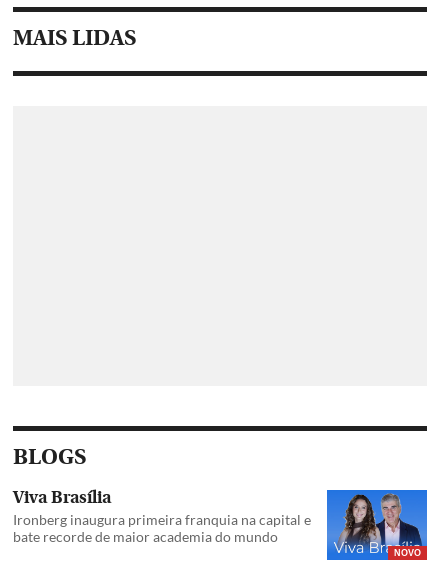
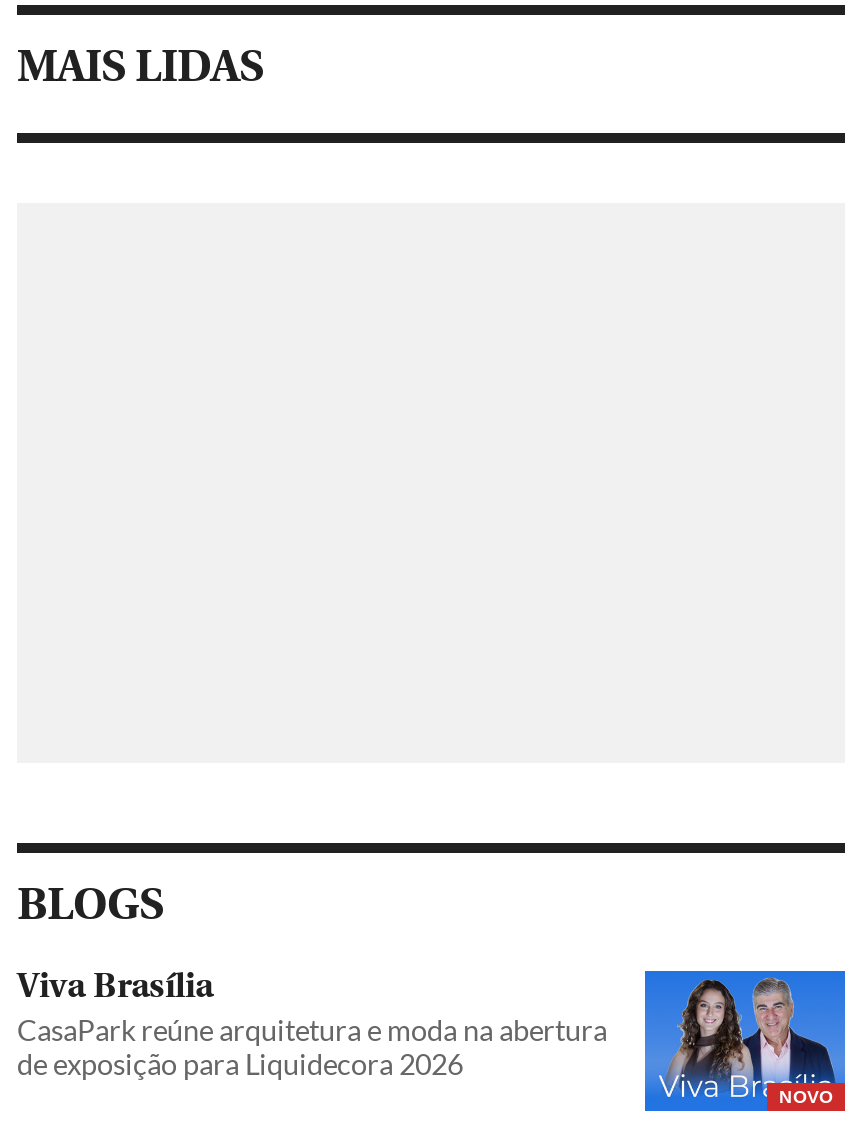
- Ironberg inaugura primeira franquia na capital e
- bate recorde de maior academia do mundo
+ CasaPark reúne arquitetura e moda na abertura
+ de exposição para Liquidecora 2026
